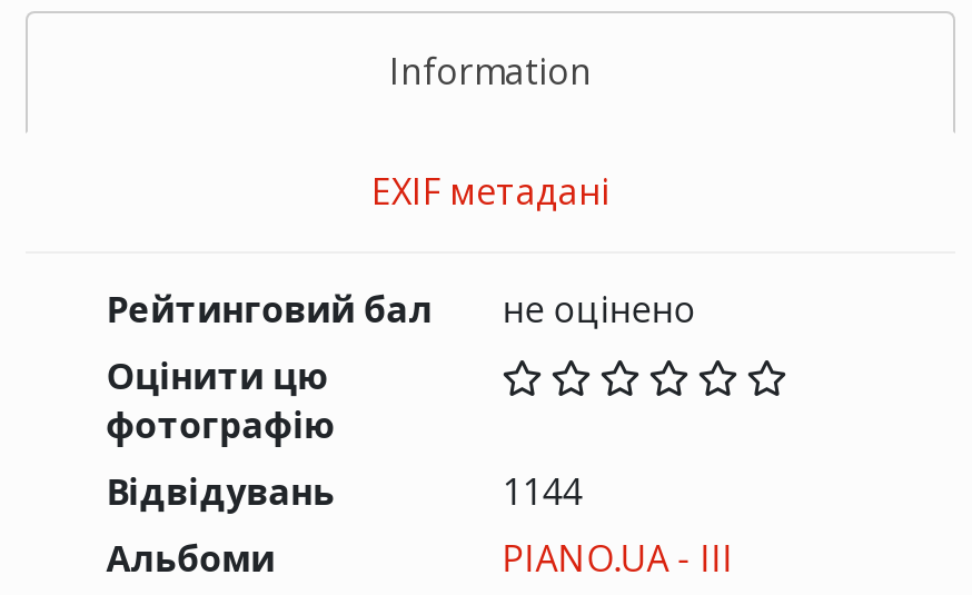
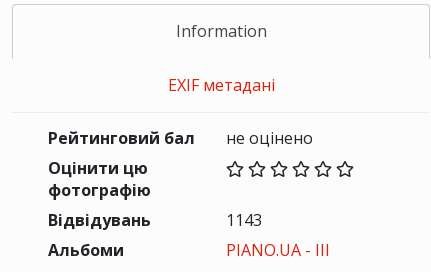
- 1144
+ 1143
